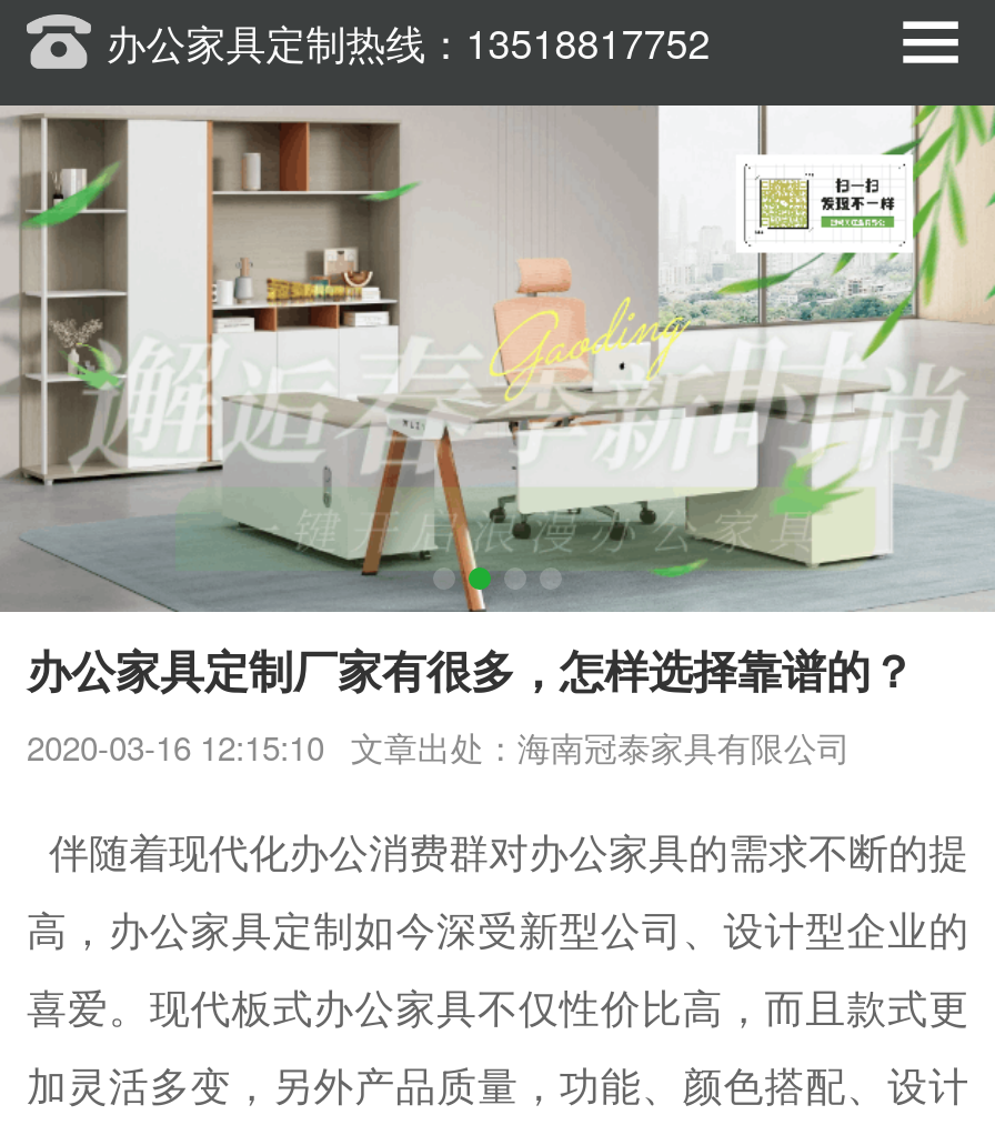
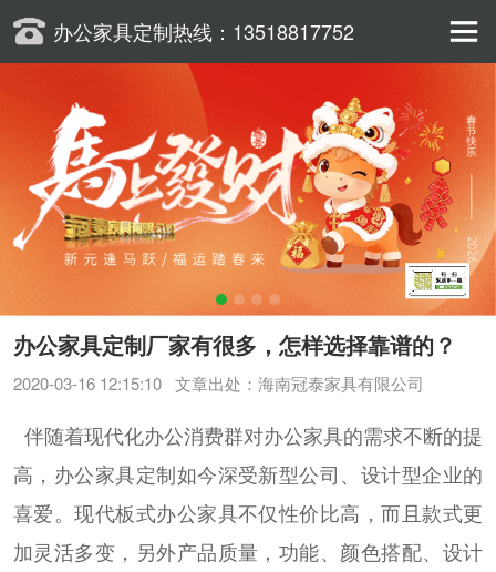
- [image]
+ [image]
